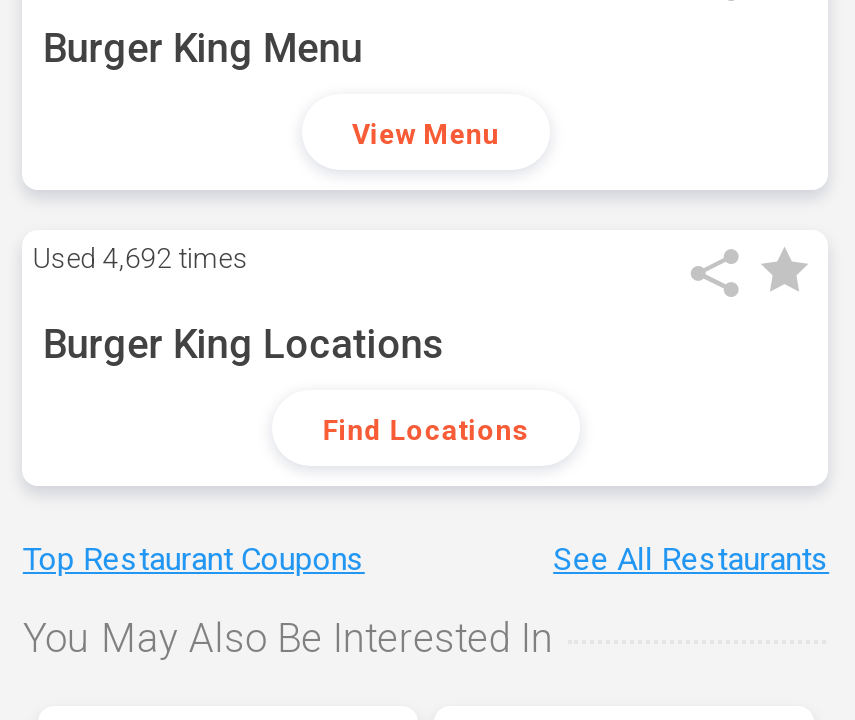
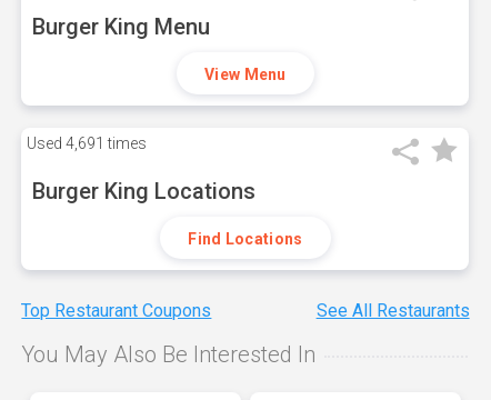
- Used 4,692 times
+ Used 4,691 times
